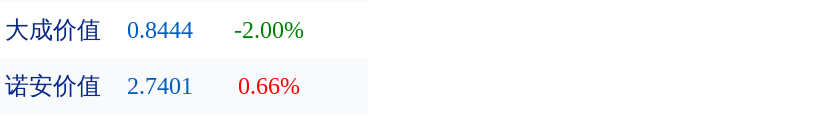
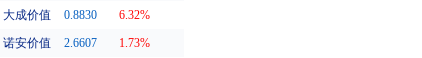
- 0.8444
+ 0.8830

- -2.00%
+ 6.32%

- 2.7401
+ 2.6607

- 0.66%
+ 1.73%
